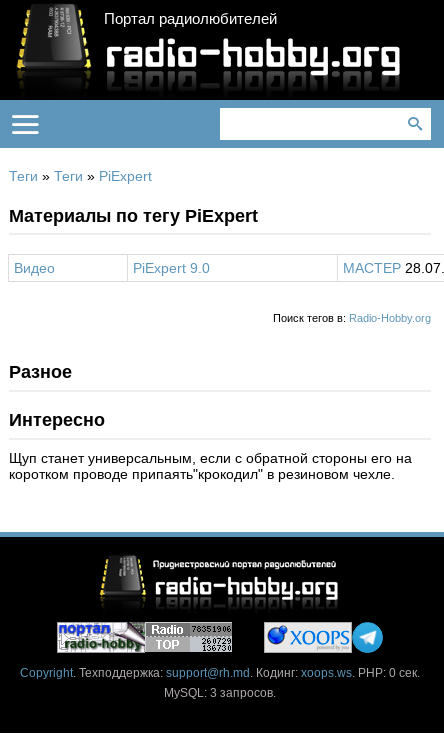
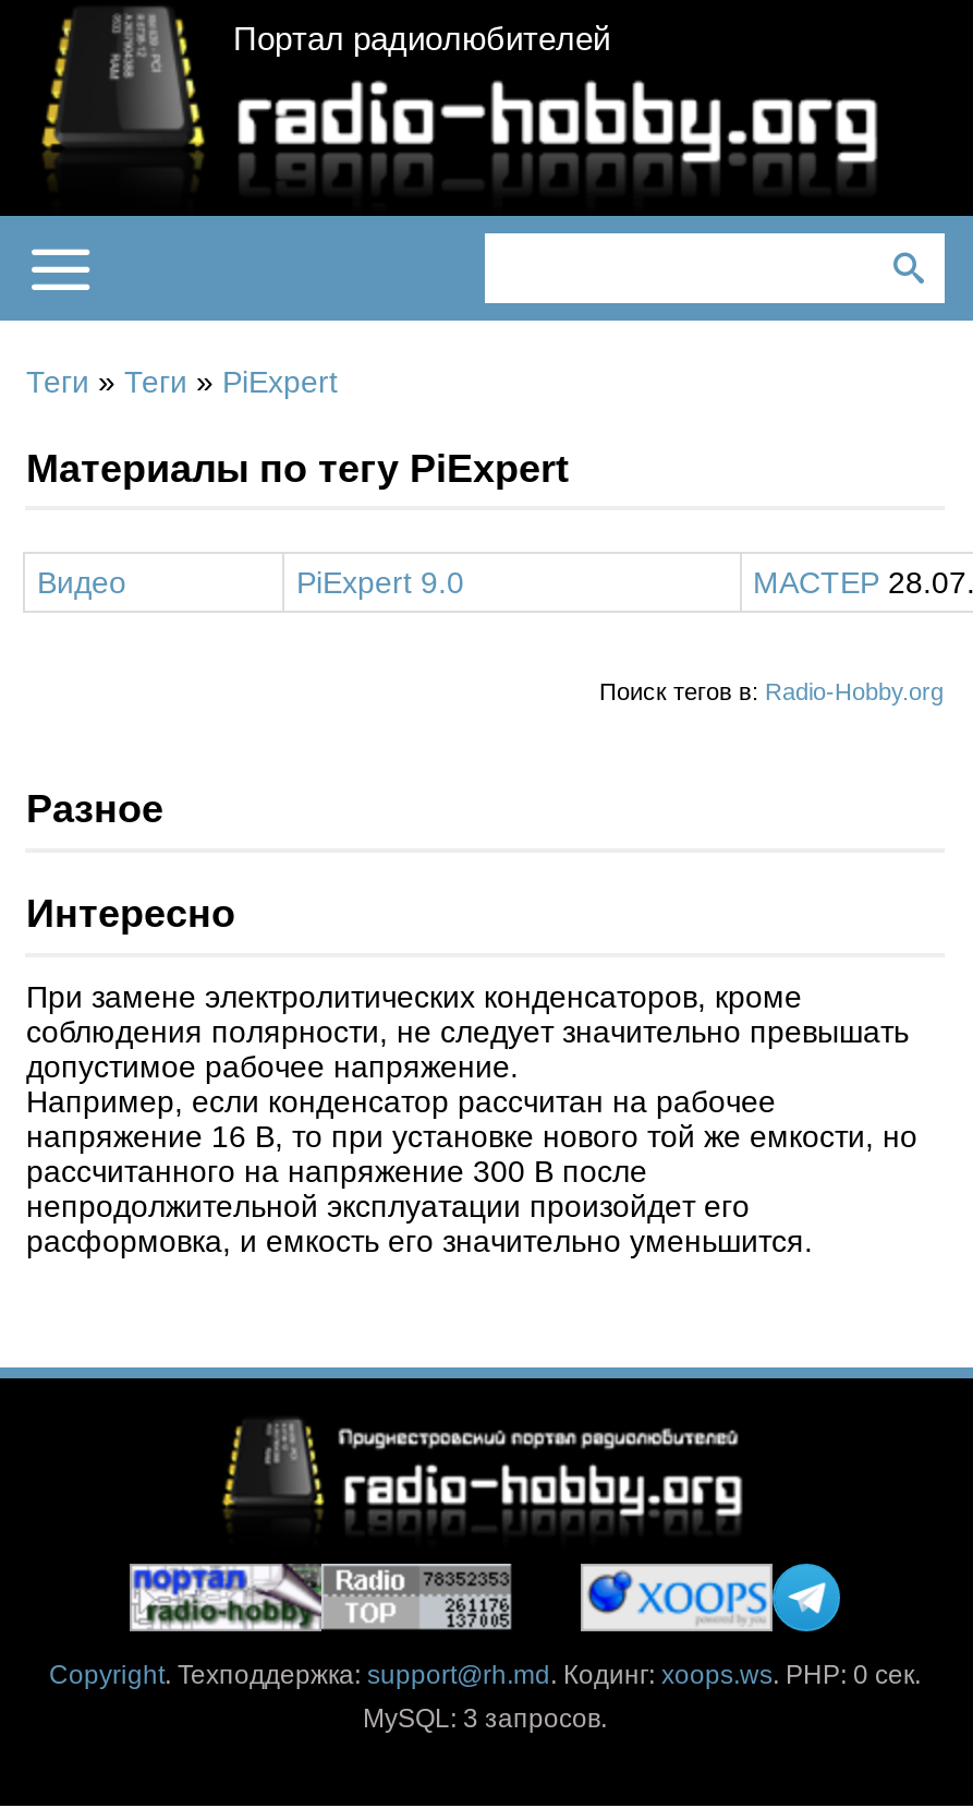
- Щуп станет универсальным, если с обратной стороны его на
- коротком проводе припаять"крокодил" в резиновом чехле.
+ При замене электролитических конденсаторов, кроме
+ соблюдения полярности, не следует значительно превышать
+ допустимое рабочее напряжение.
+ Например, если конденсатор рассчитан на рабочее
+ напряжение 16 В, то при установке нового той же емкости, но
+ рассчитанного на напряжение 300 В после
+ непродолжительной эксплуатации произойдет его
+ расформовка, и емкость его значительно уменьшится.
